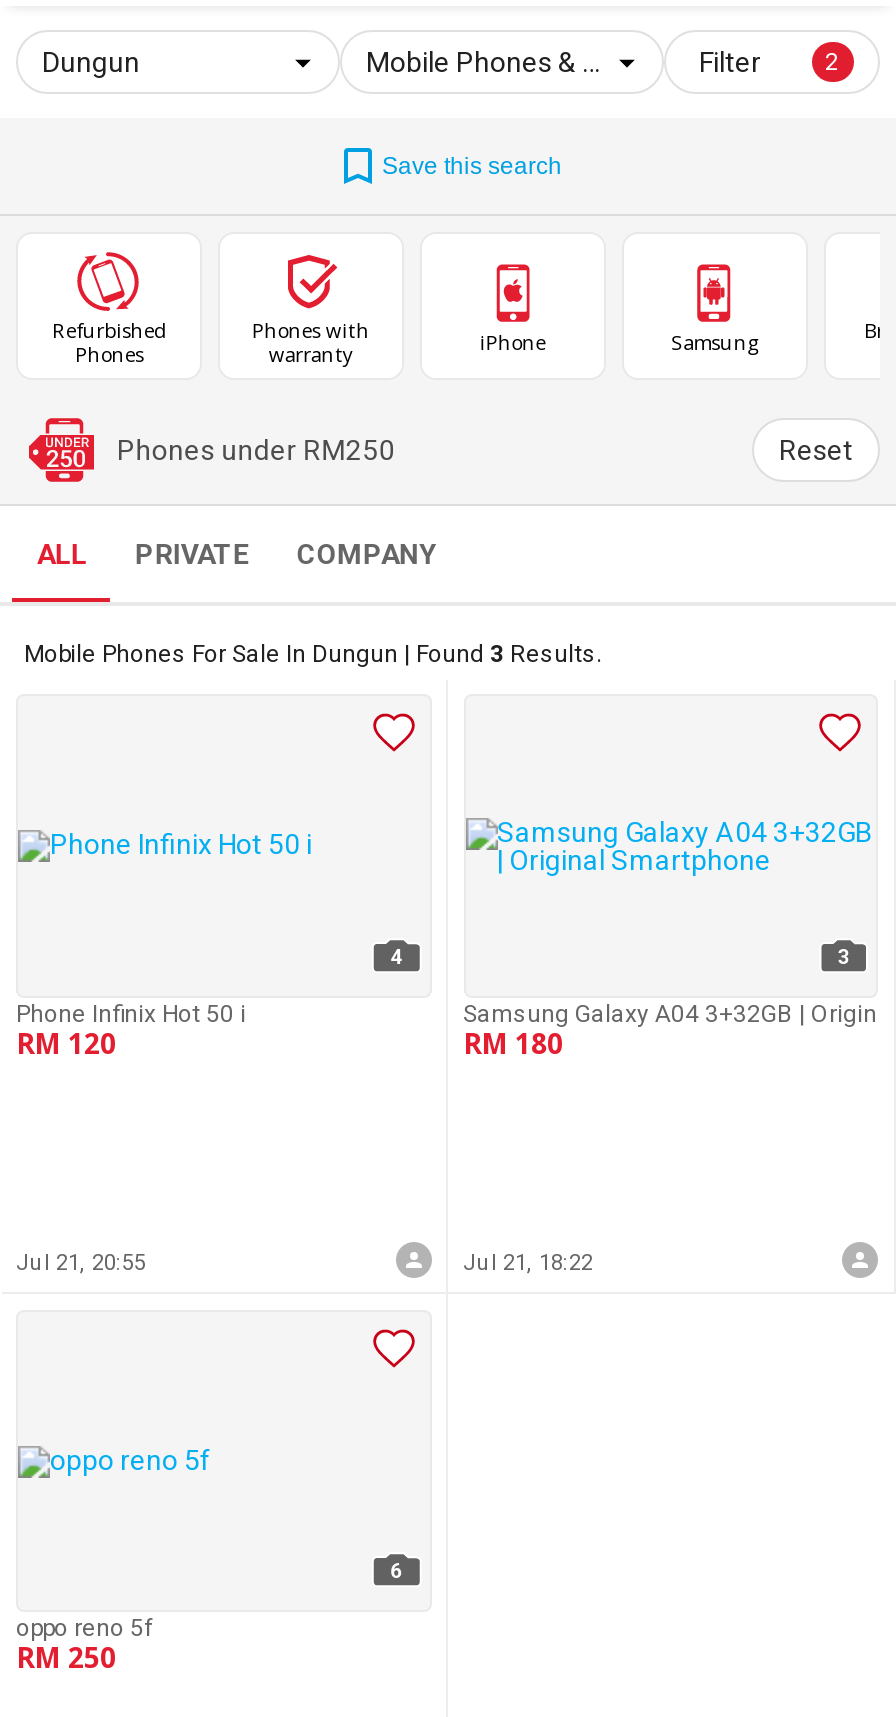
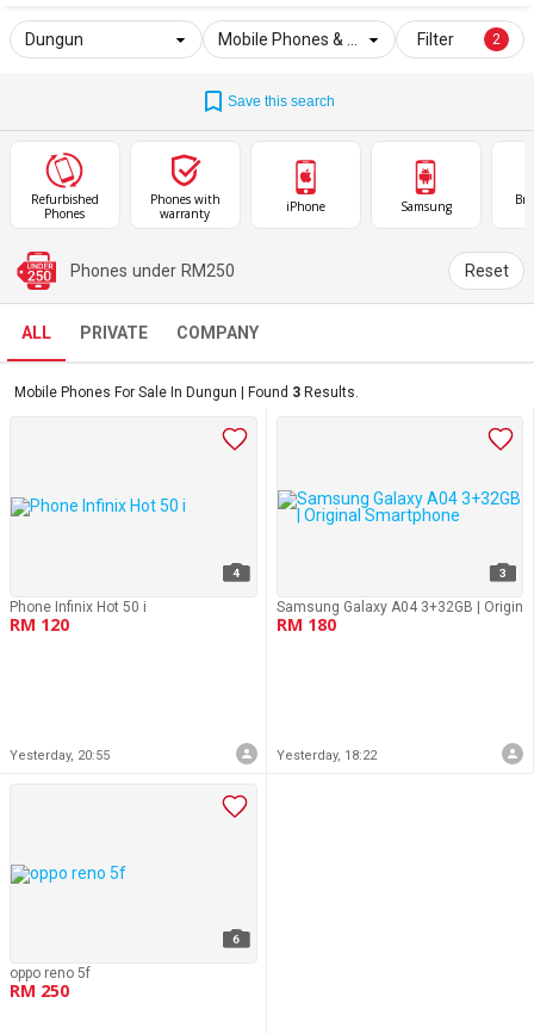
- Jul 21, 20:55
+ Yesterday, 20:55

- Jul 21, 18:22
+ Yesterday, 18:22
